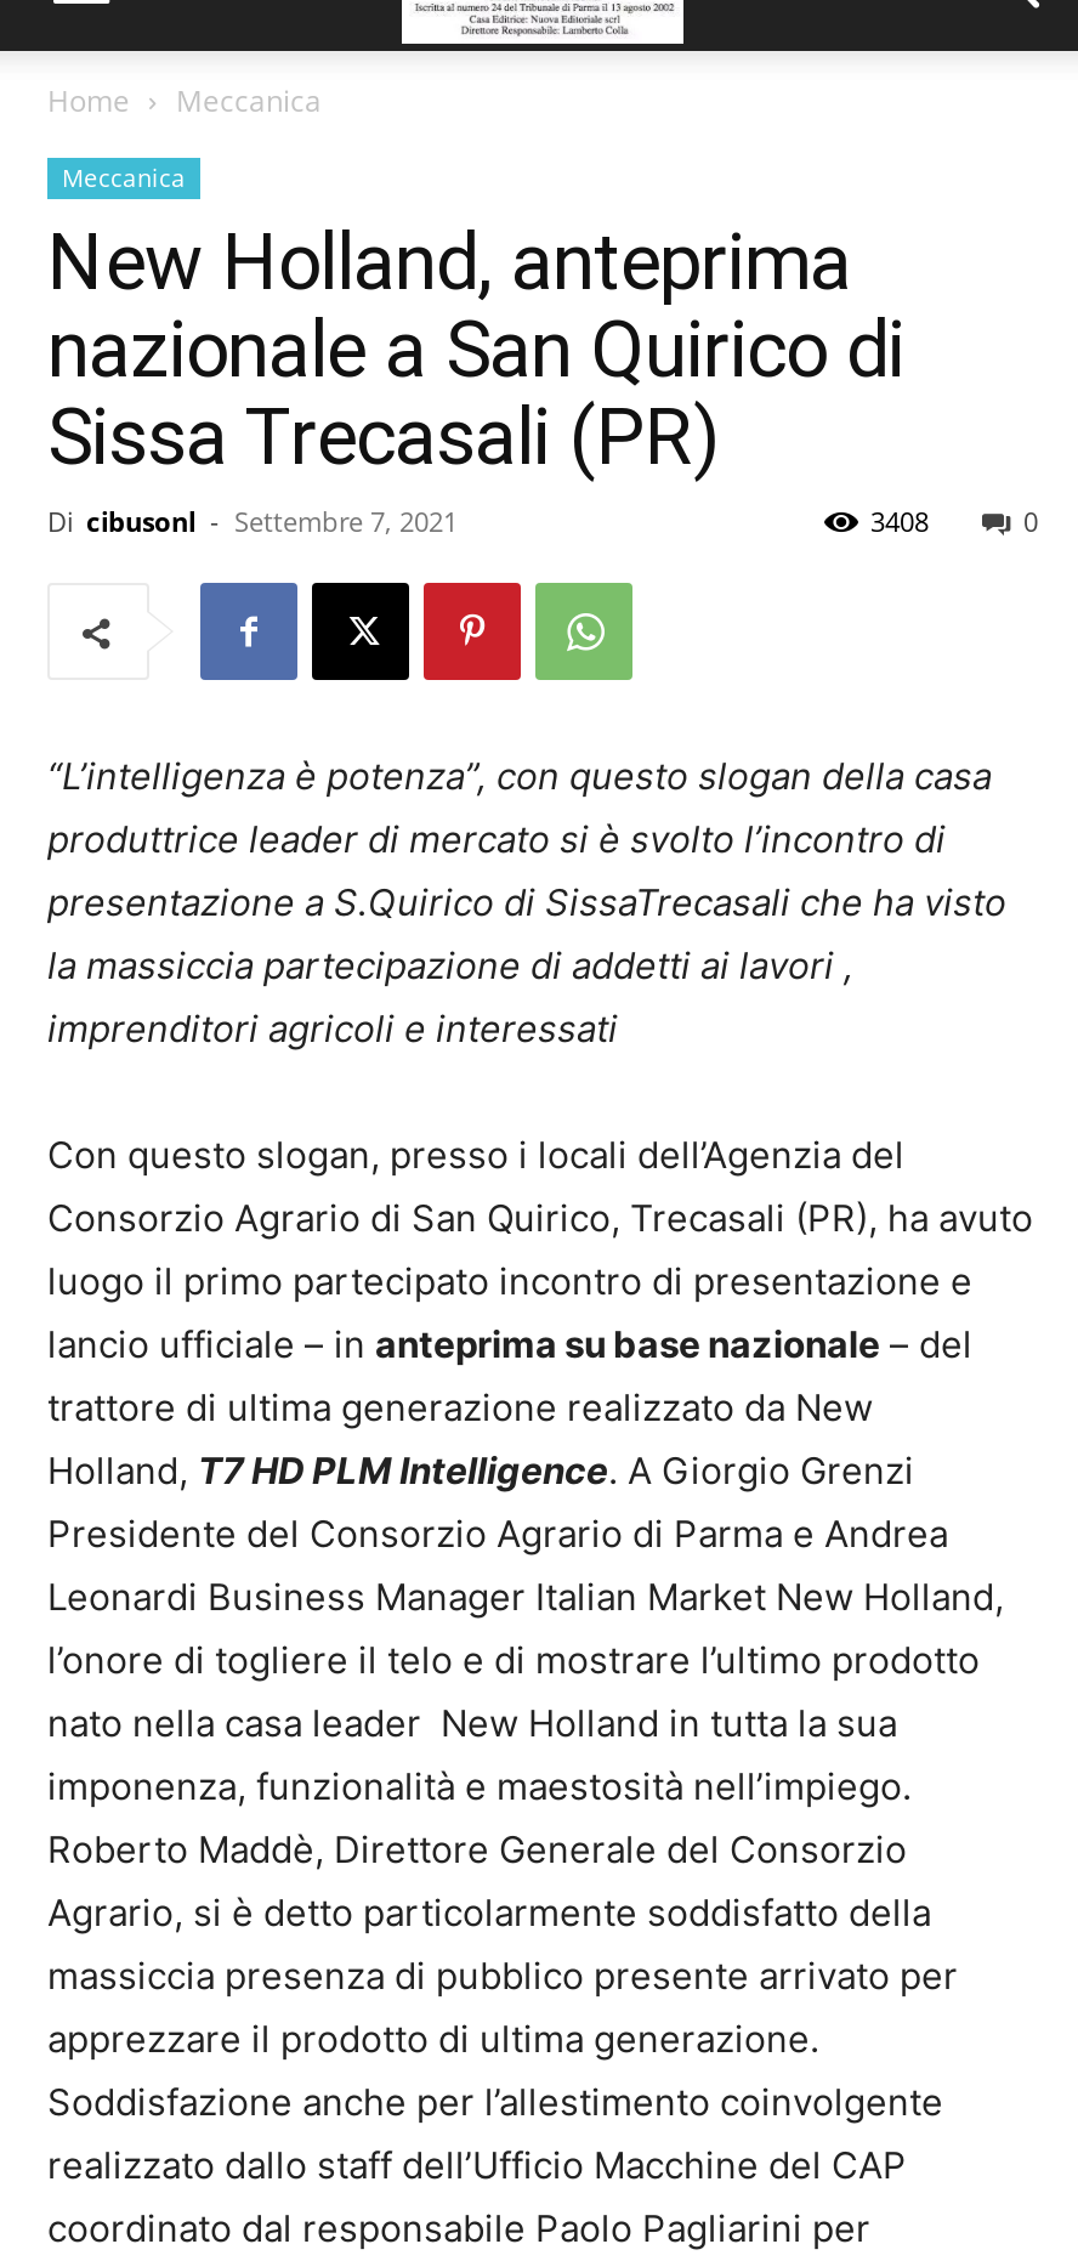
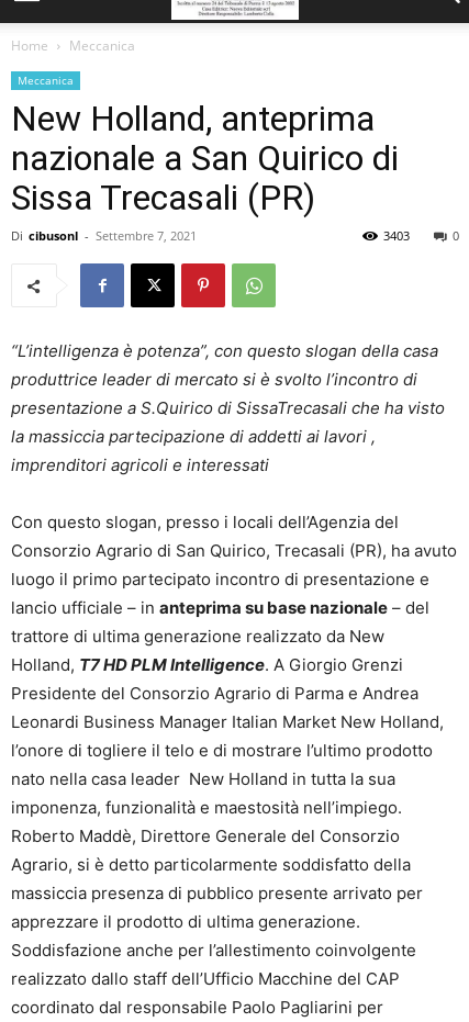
- 3408
+ 3403
